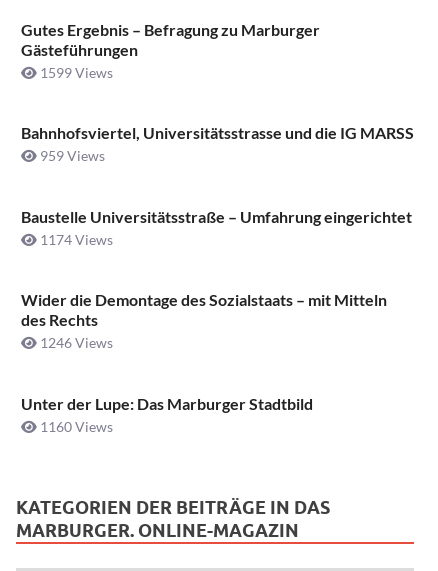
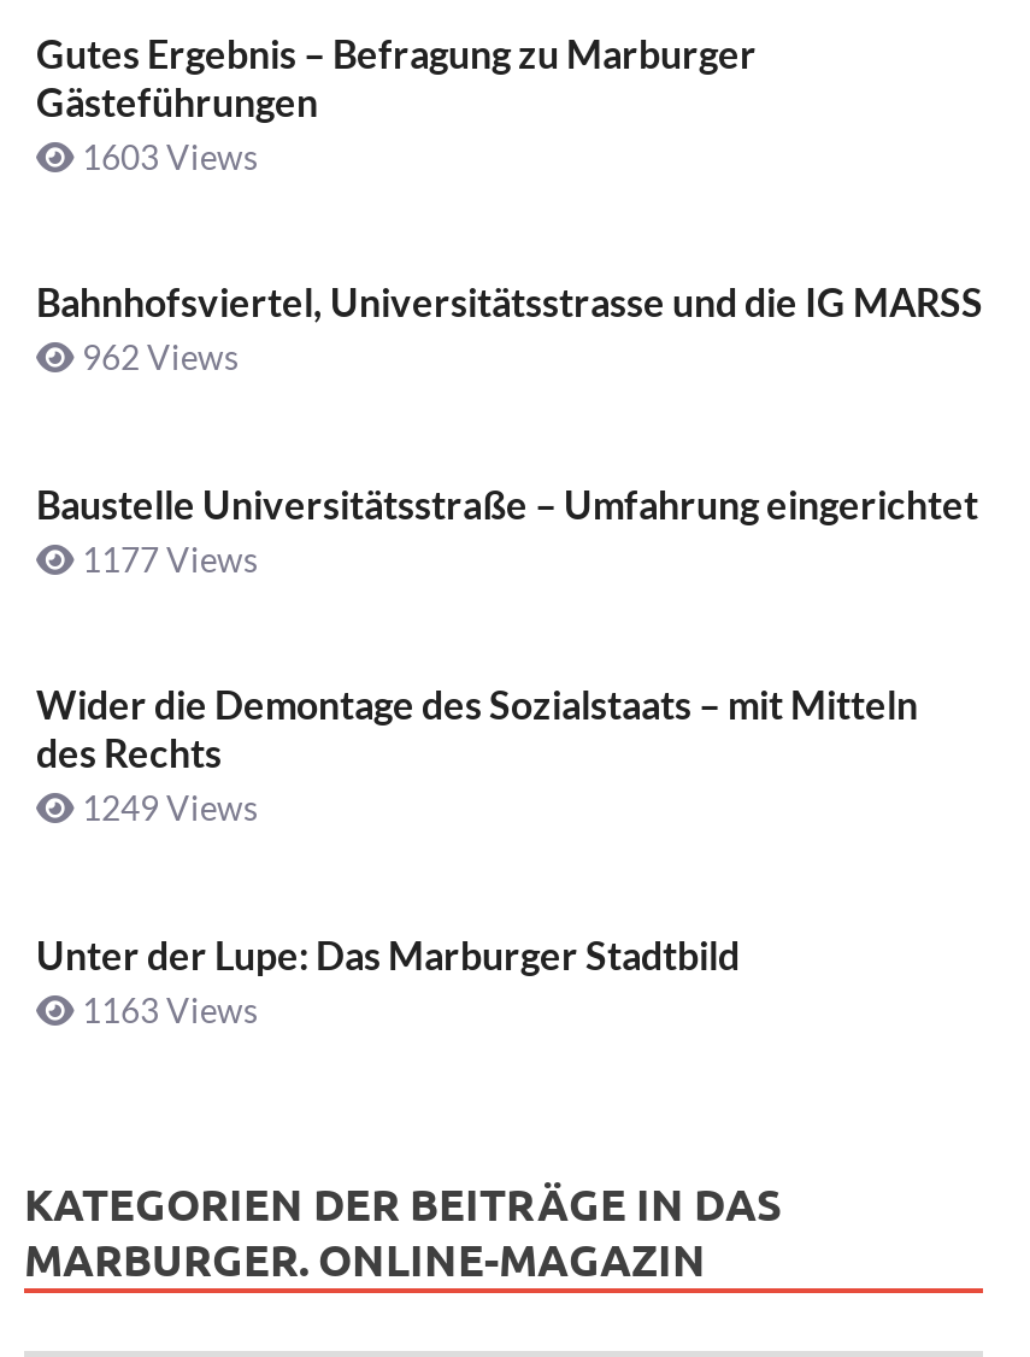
- 1599 Views
+ 1603 Views

- 959 Views
+ 962 Views

- 1174 Views
+ 1177 Views

- 1246 Views
+ 1249 Views

- 1160 Views
+ 1163 Views
